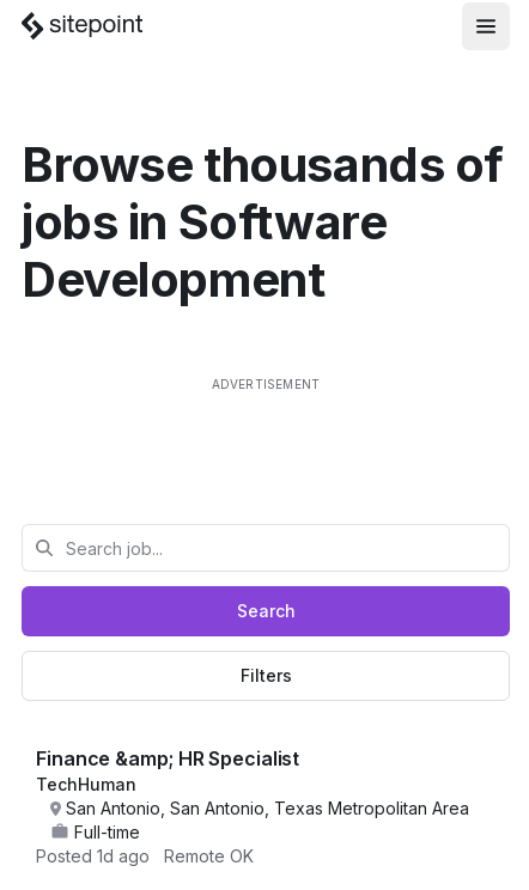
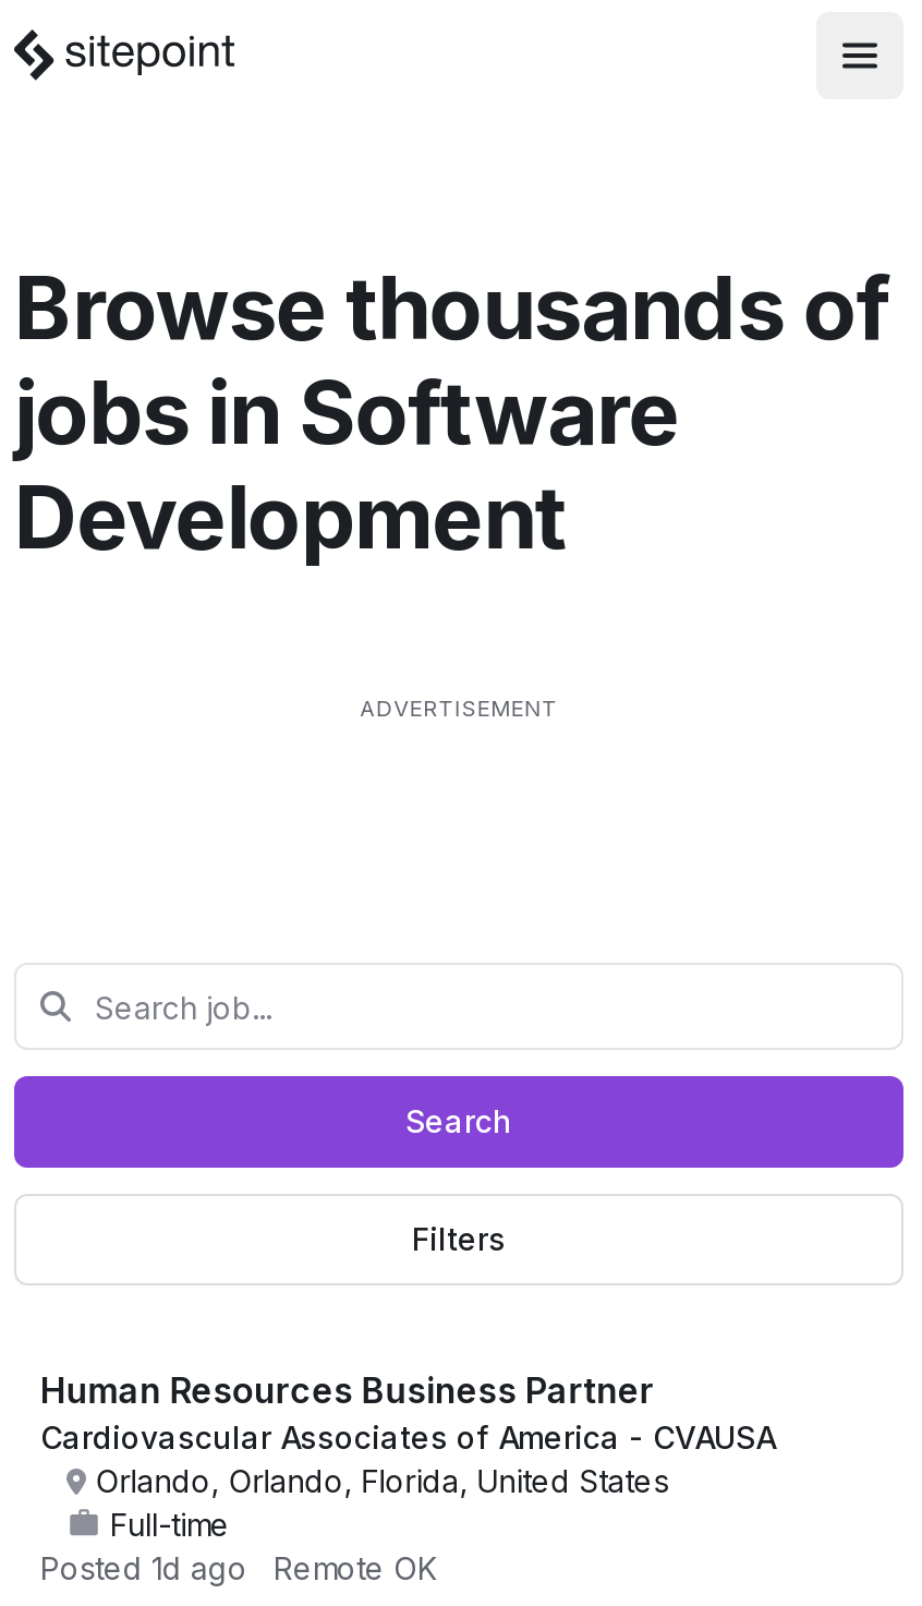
- Finance &amp; HR Specialist
- TechHuman
- San Antonio, San Antonio, Texas Metropolitan Area
+ Human Resources Business Partner
+ Cardiovascular Associates of America - CVAUSA
+ Orlando, Orlando, Florida, United States
